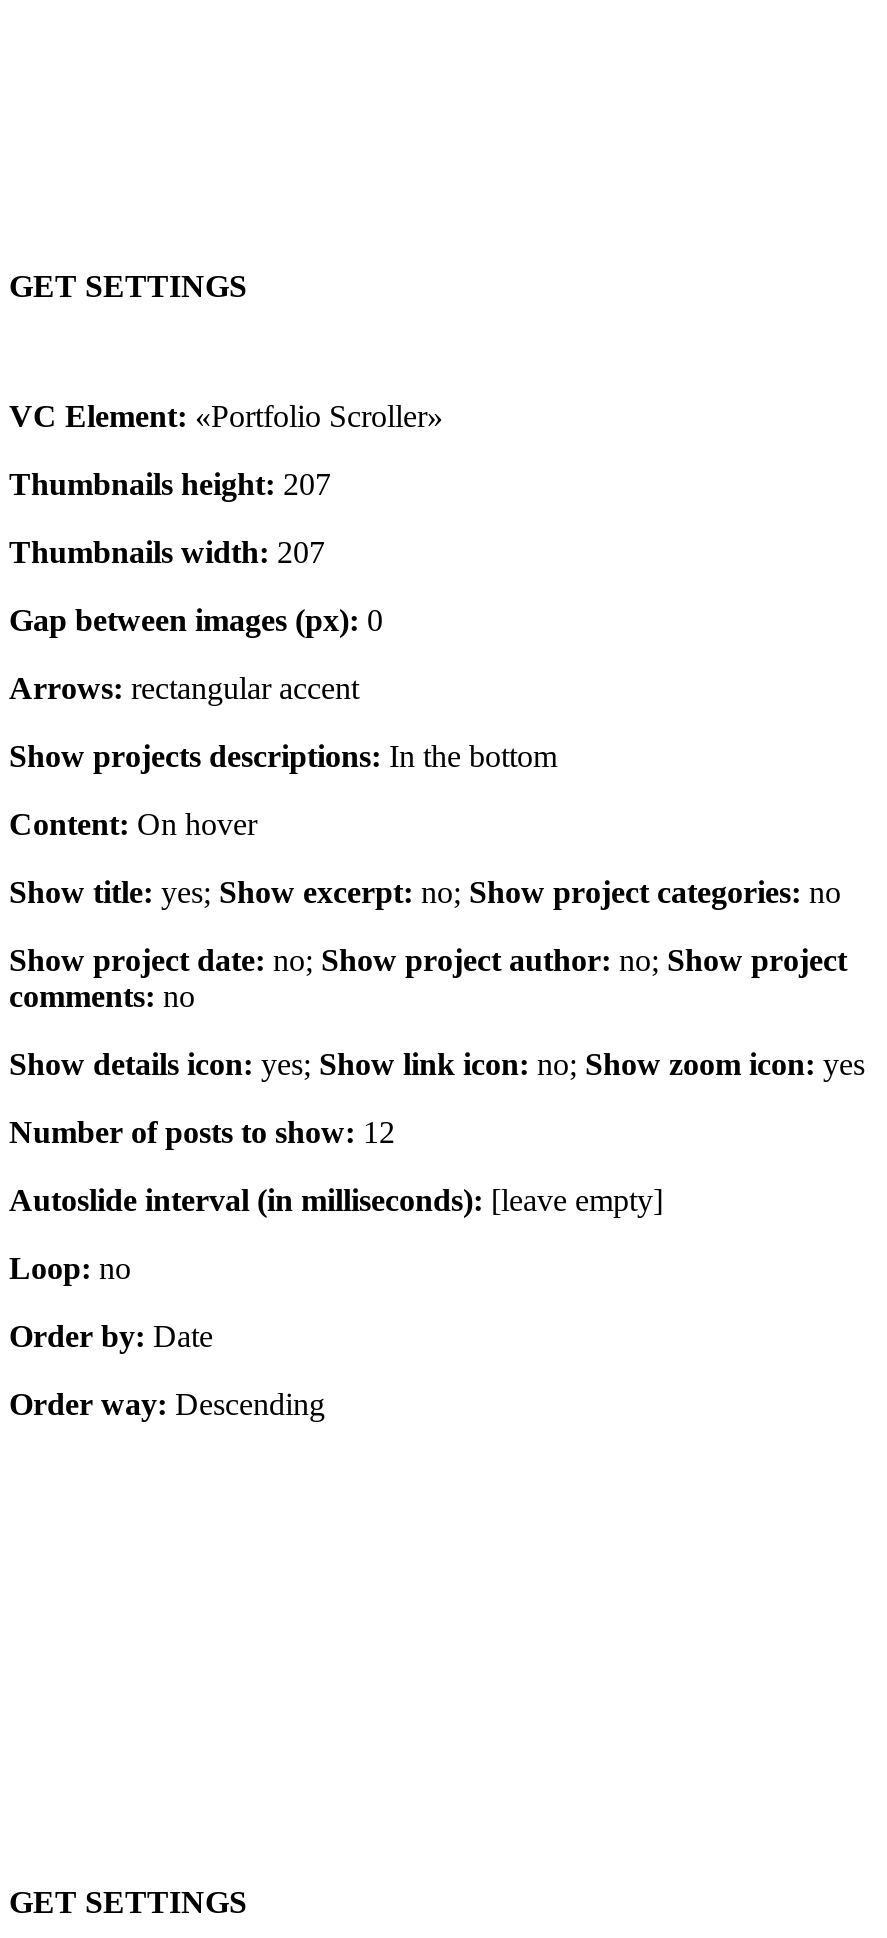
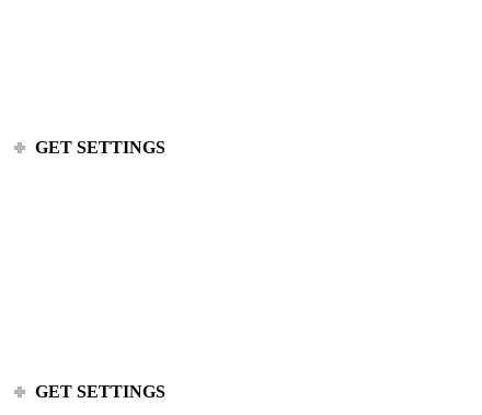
- VC Element: «Portfolio Scroller»
- Thumbnails height: 207
- Thumbnails width: 207
- Gap between images (px): 0
- Arrows: rectangular accent
- Show projects descriptions: In the bottom
- Content: On hover
- Show title: yes; Show excerpt: no; Show project categories: no
- Show project date: no; Show project author: no; Show project
- comments: no
- Show details icon: yes; Show link icon: no; Show zoom icon: yes
- Number of posts to show: 12
- Autoslide interval (in milliseconds): [leave empty]
- Loop: no
- Order by: Date
- Order way: Descending
